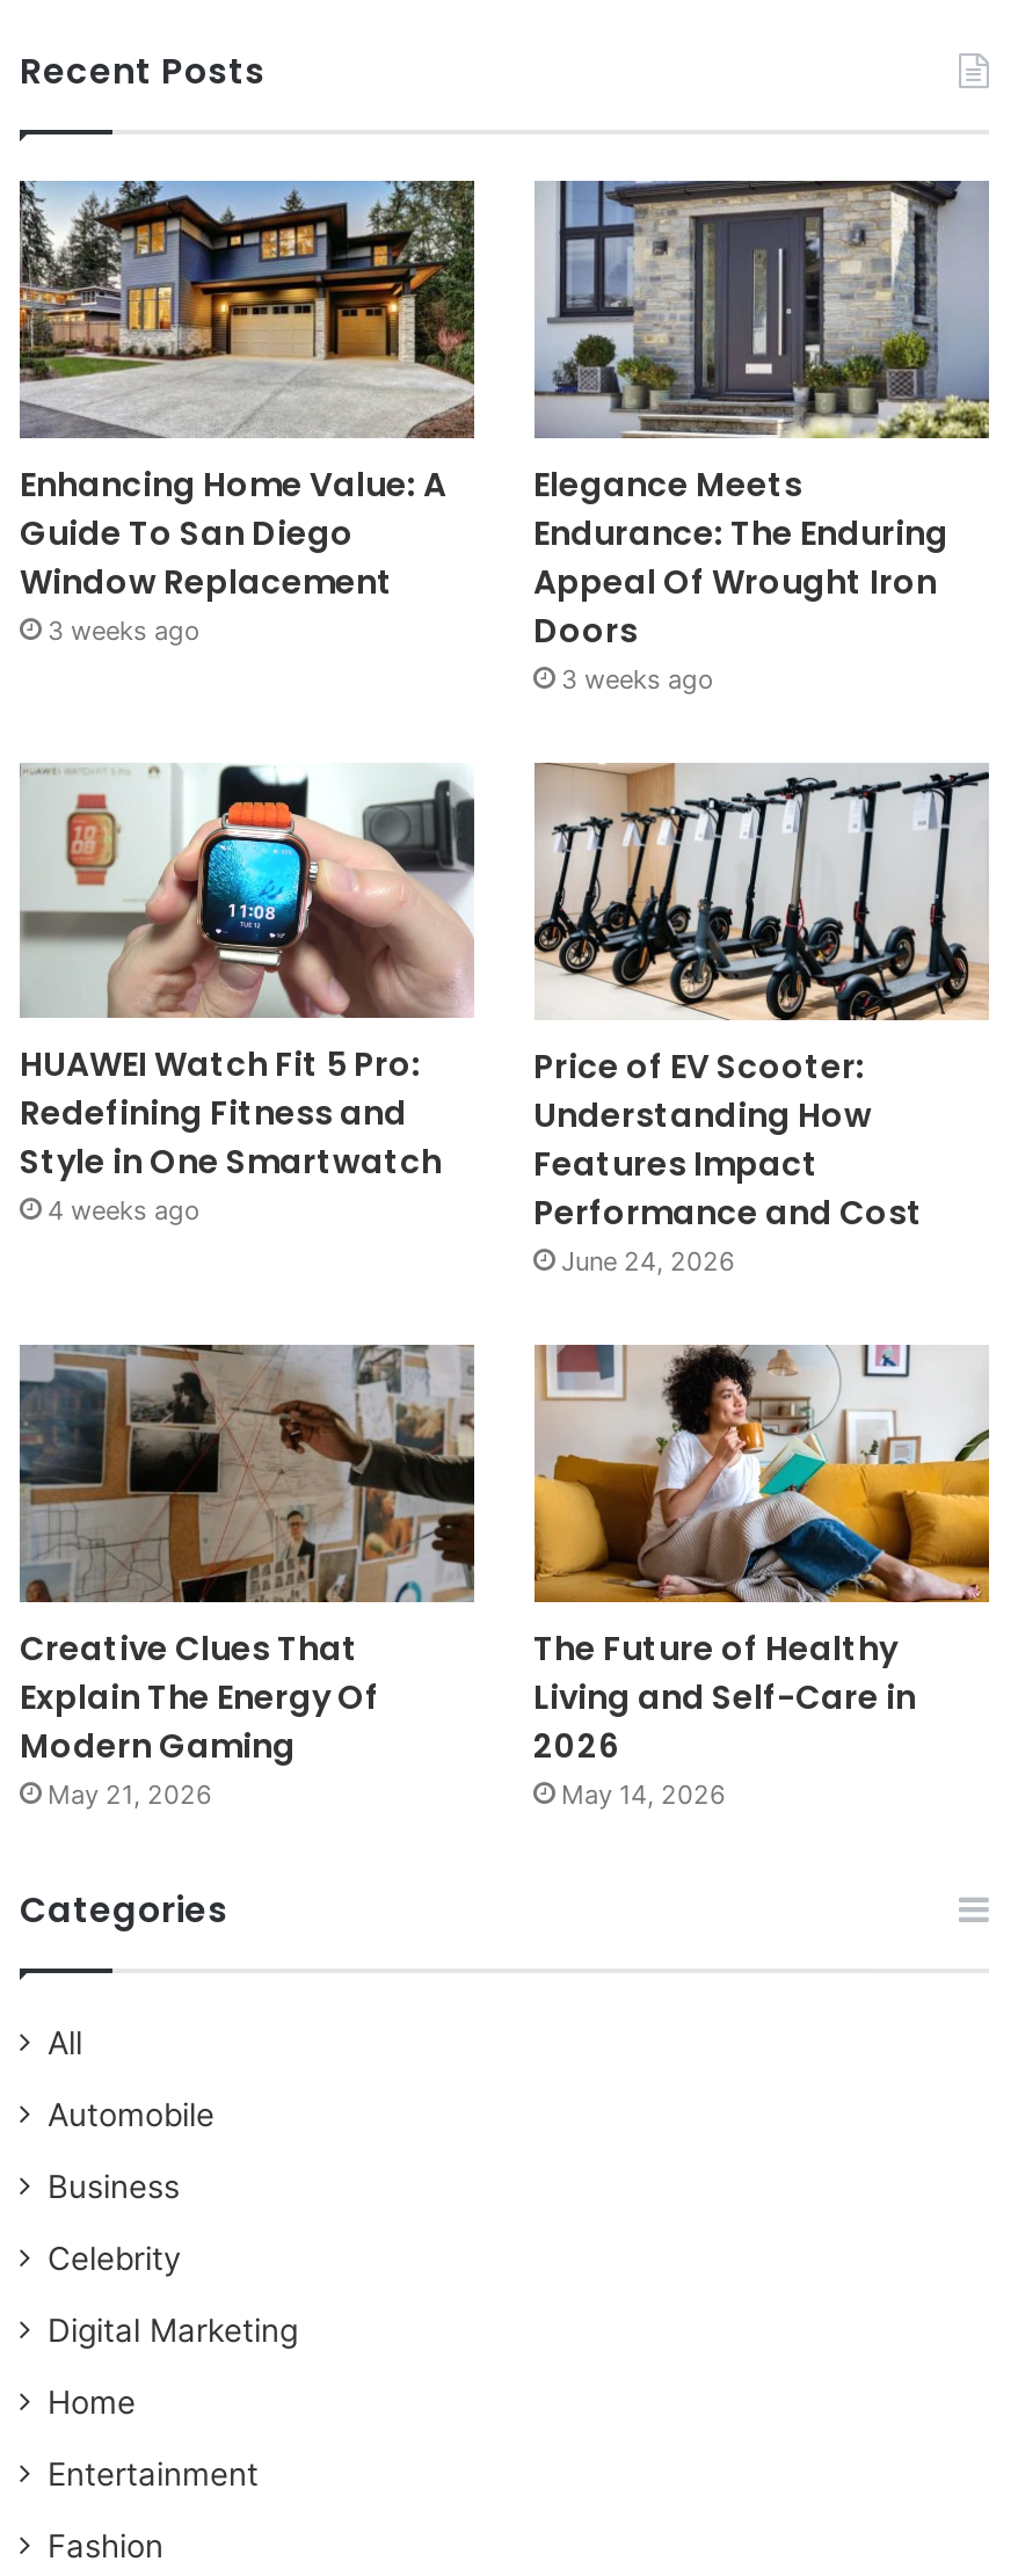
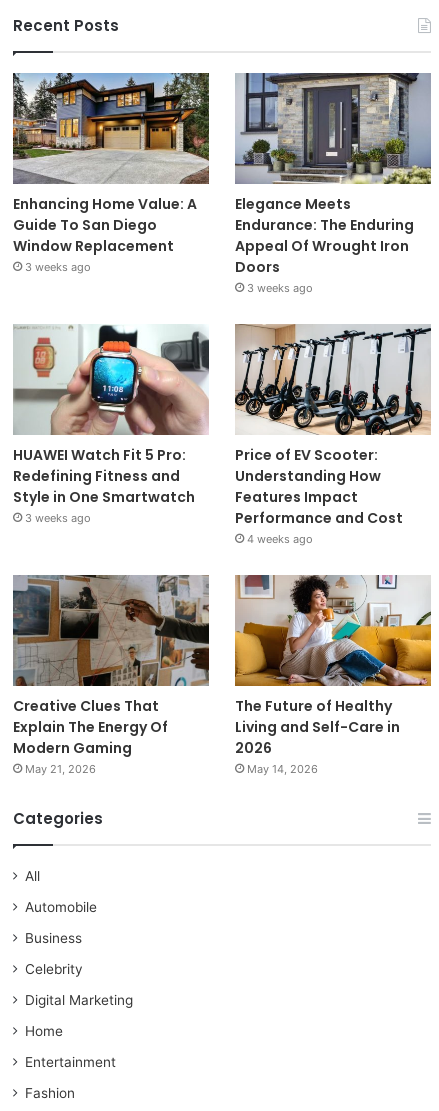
- 4 weeks ago
+ 3 weeks ago

- June 24, 2026
+ 4 weeks ago
